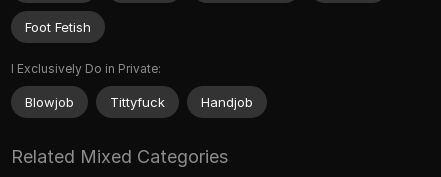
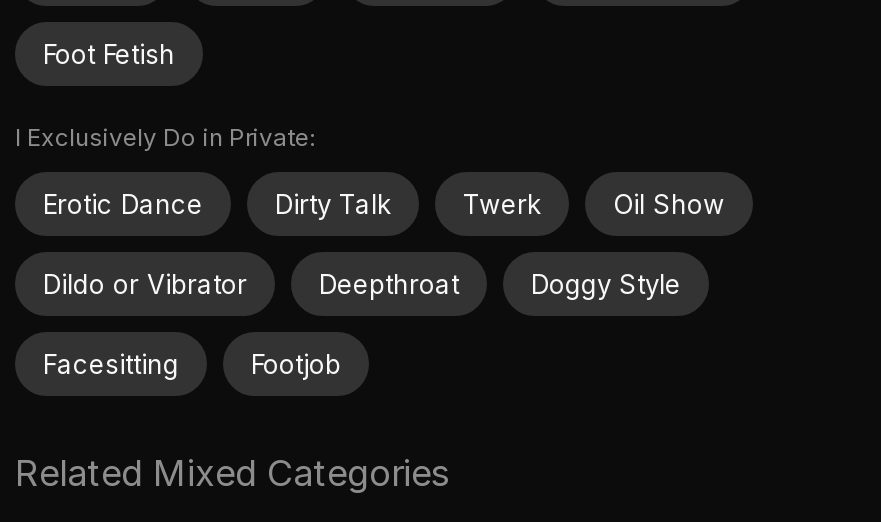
- Blowjob
- Tittyfuck
- Handjob
+ Erotic Dance
+ Dirty Talk
+ Twerk
+ Oil Show
+ Dildo or Vibrator
+ Deepthroat
+ Doggy Style
+ Facesitting
+ Footjob
